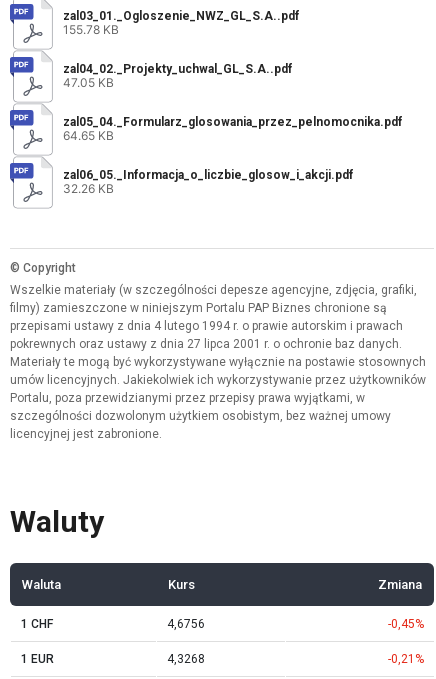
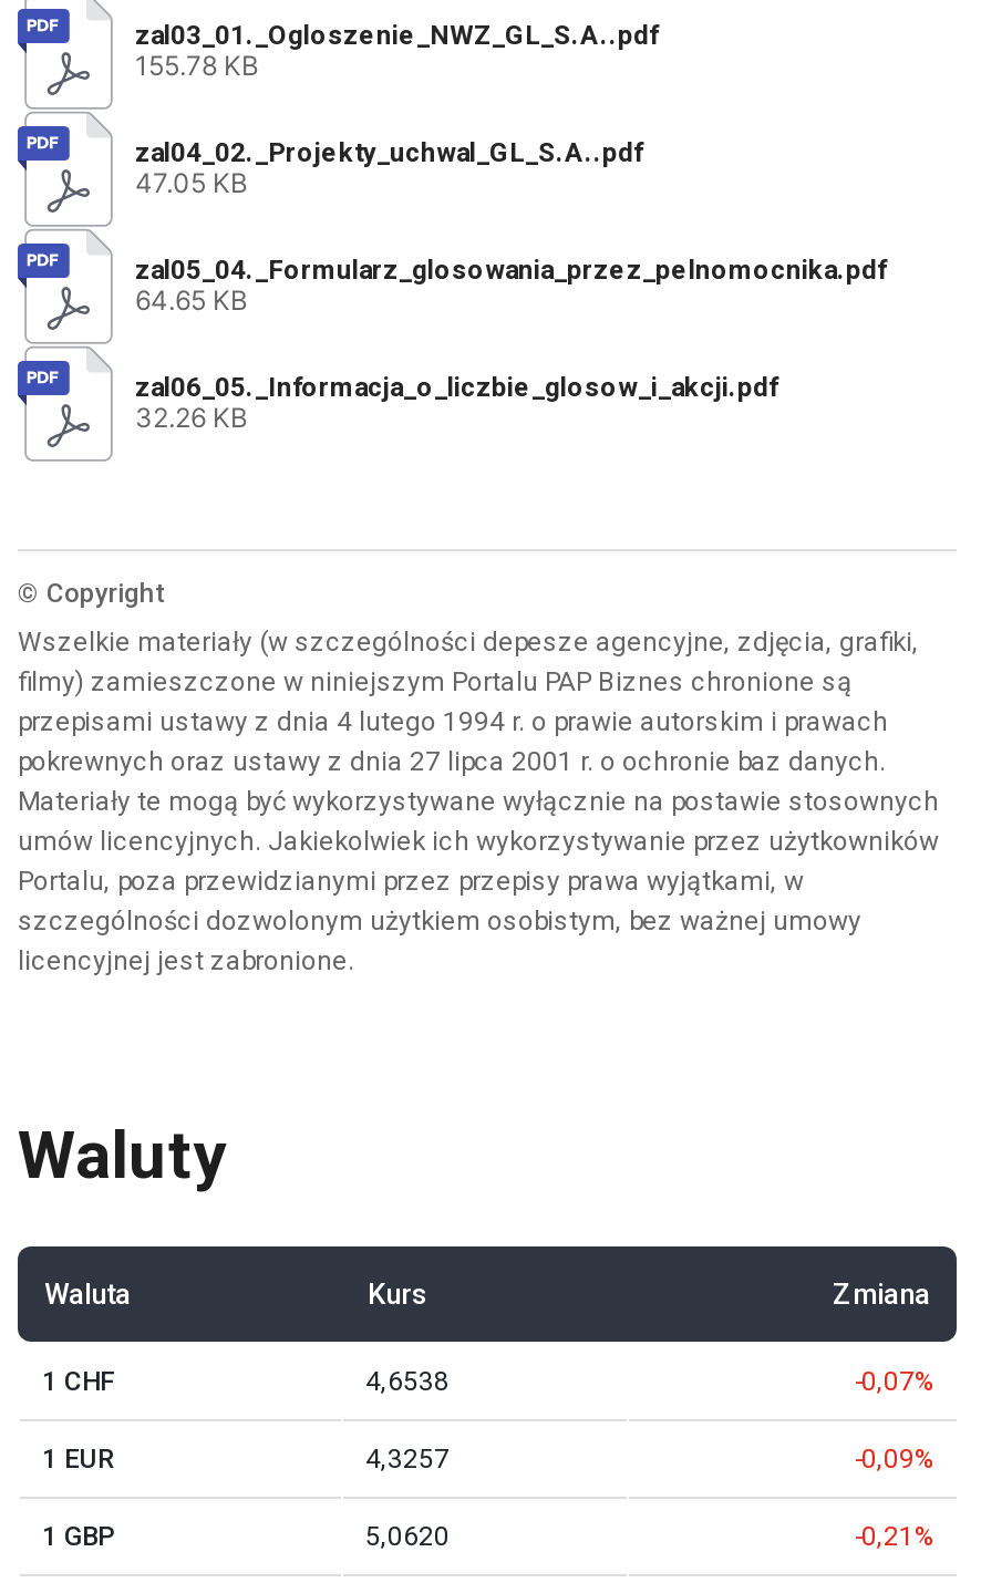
- 4,6756
+ 4,6538

- -0,45%
+ -0,07%

- 4,3268
+ 4,3257
+ -0,09%
+ 1 GBP
+ 5,0620
